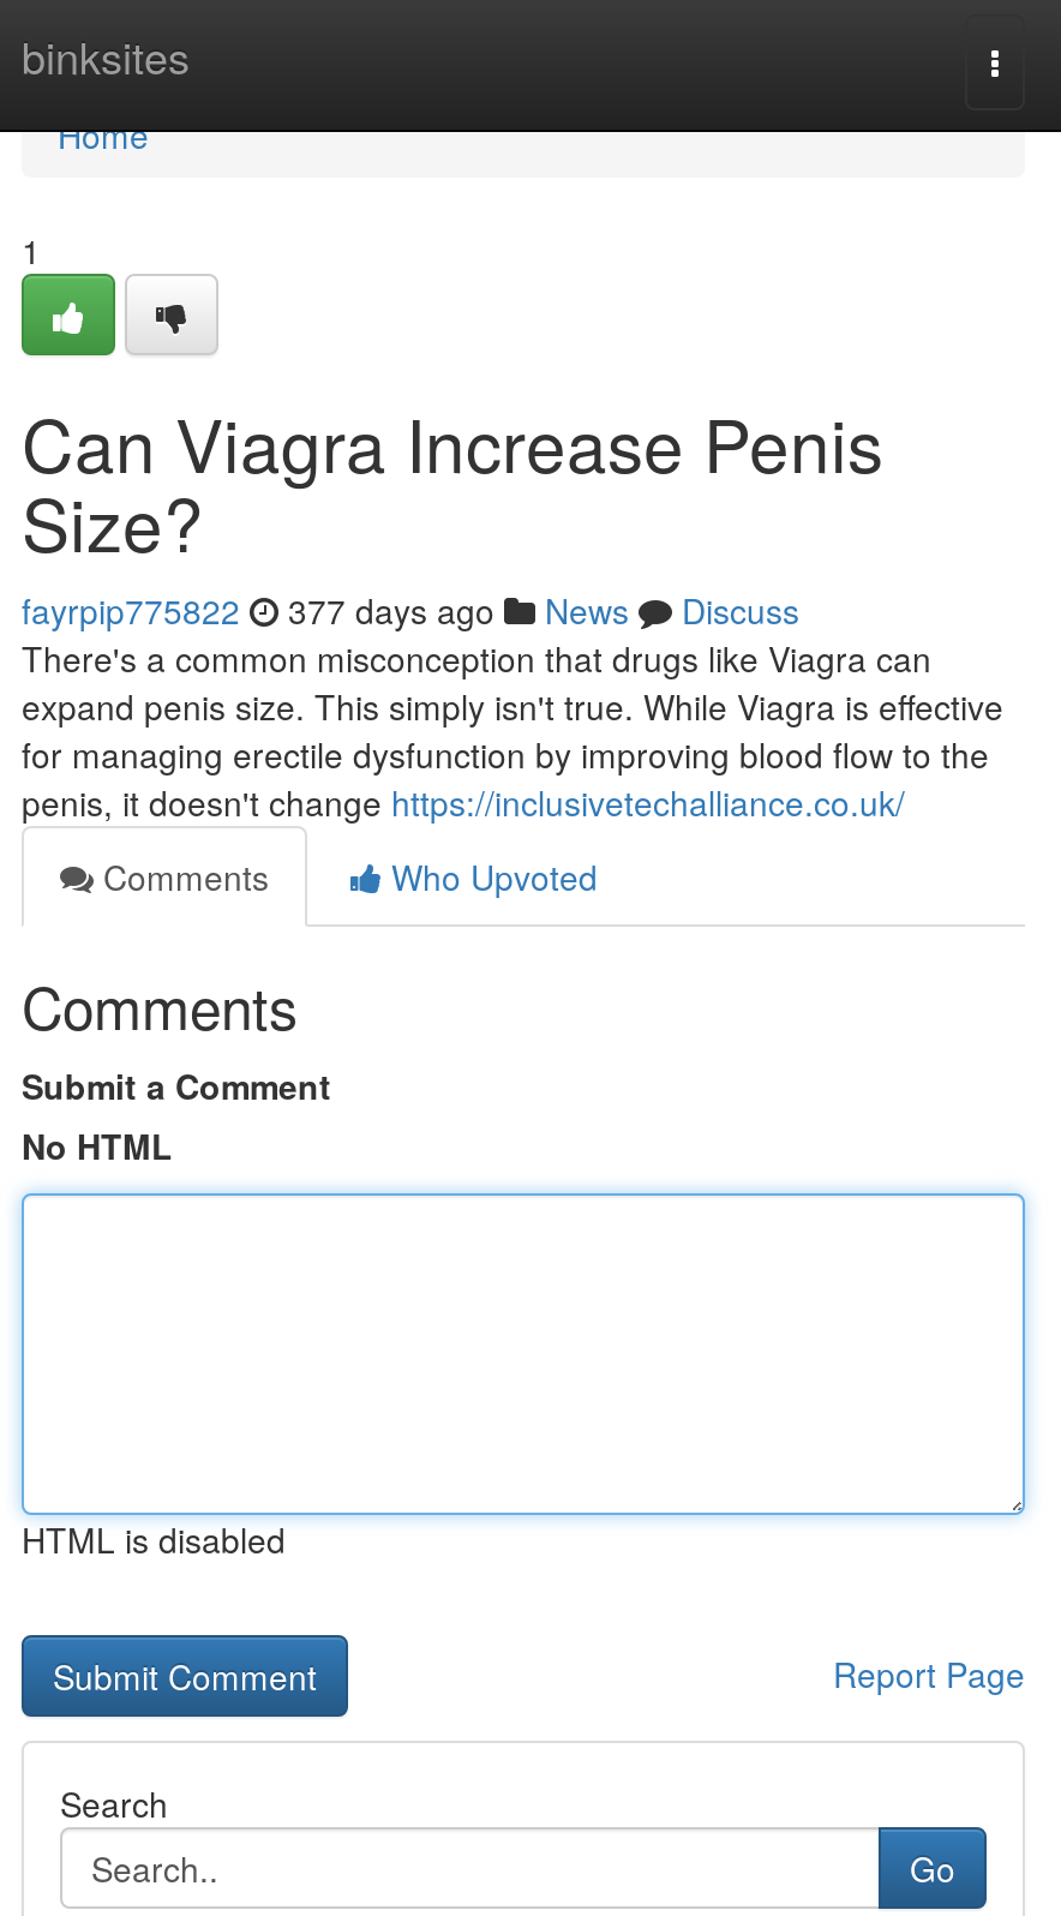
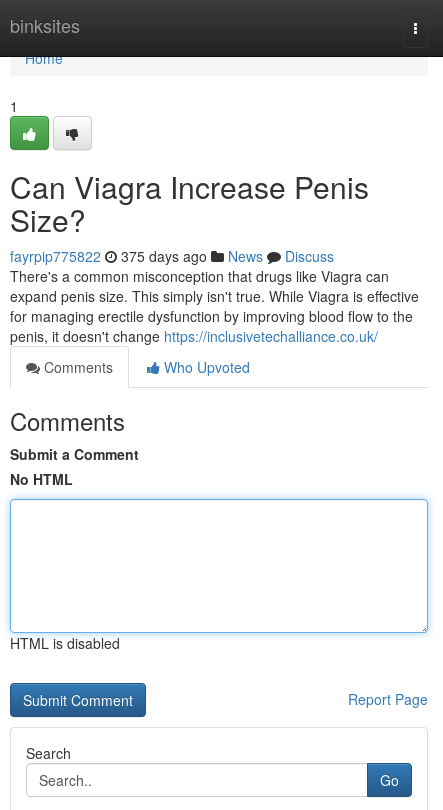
- fayrpip775822 377 days ago News Discuss
+ fayrpip775822 375 days ago News Discuss
